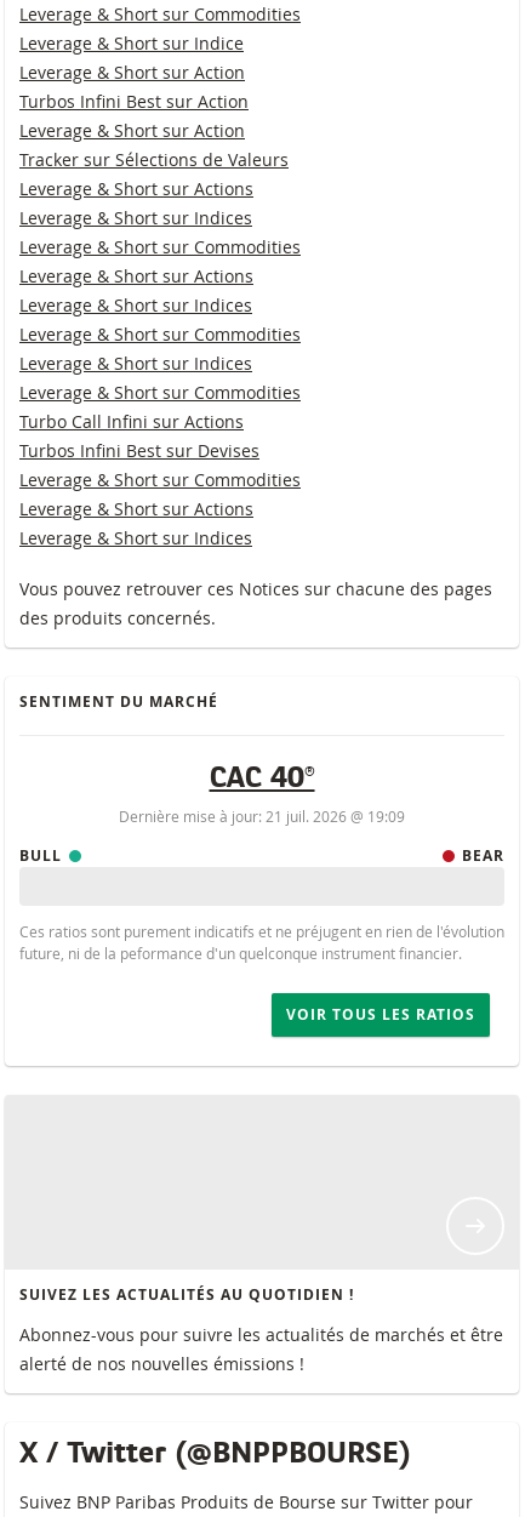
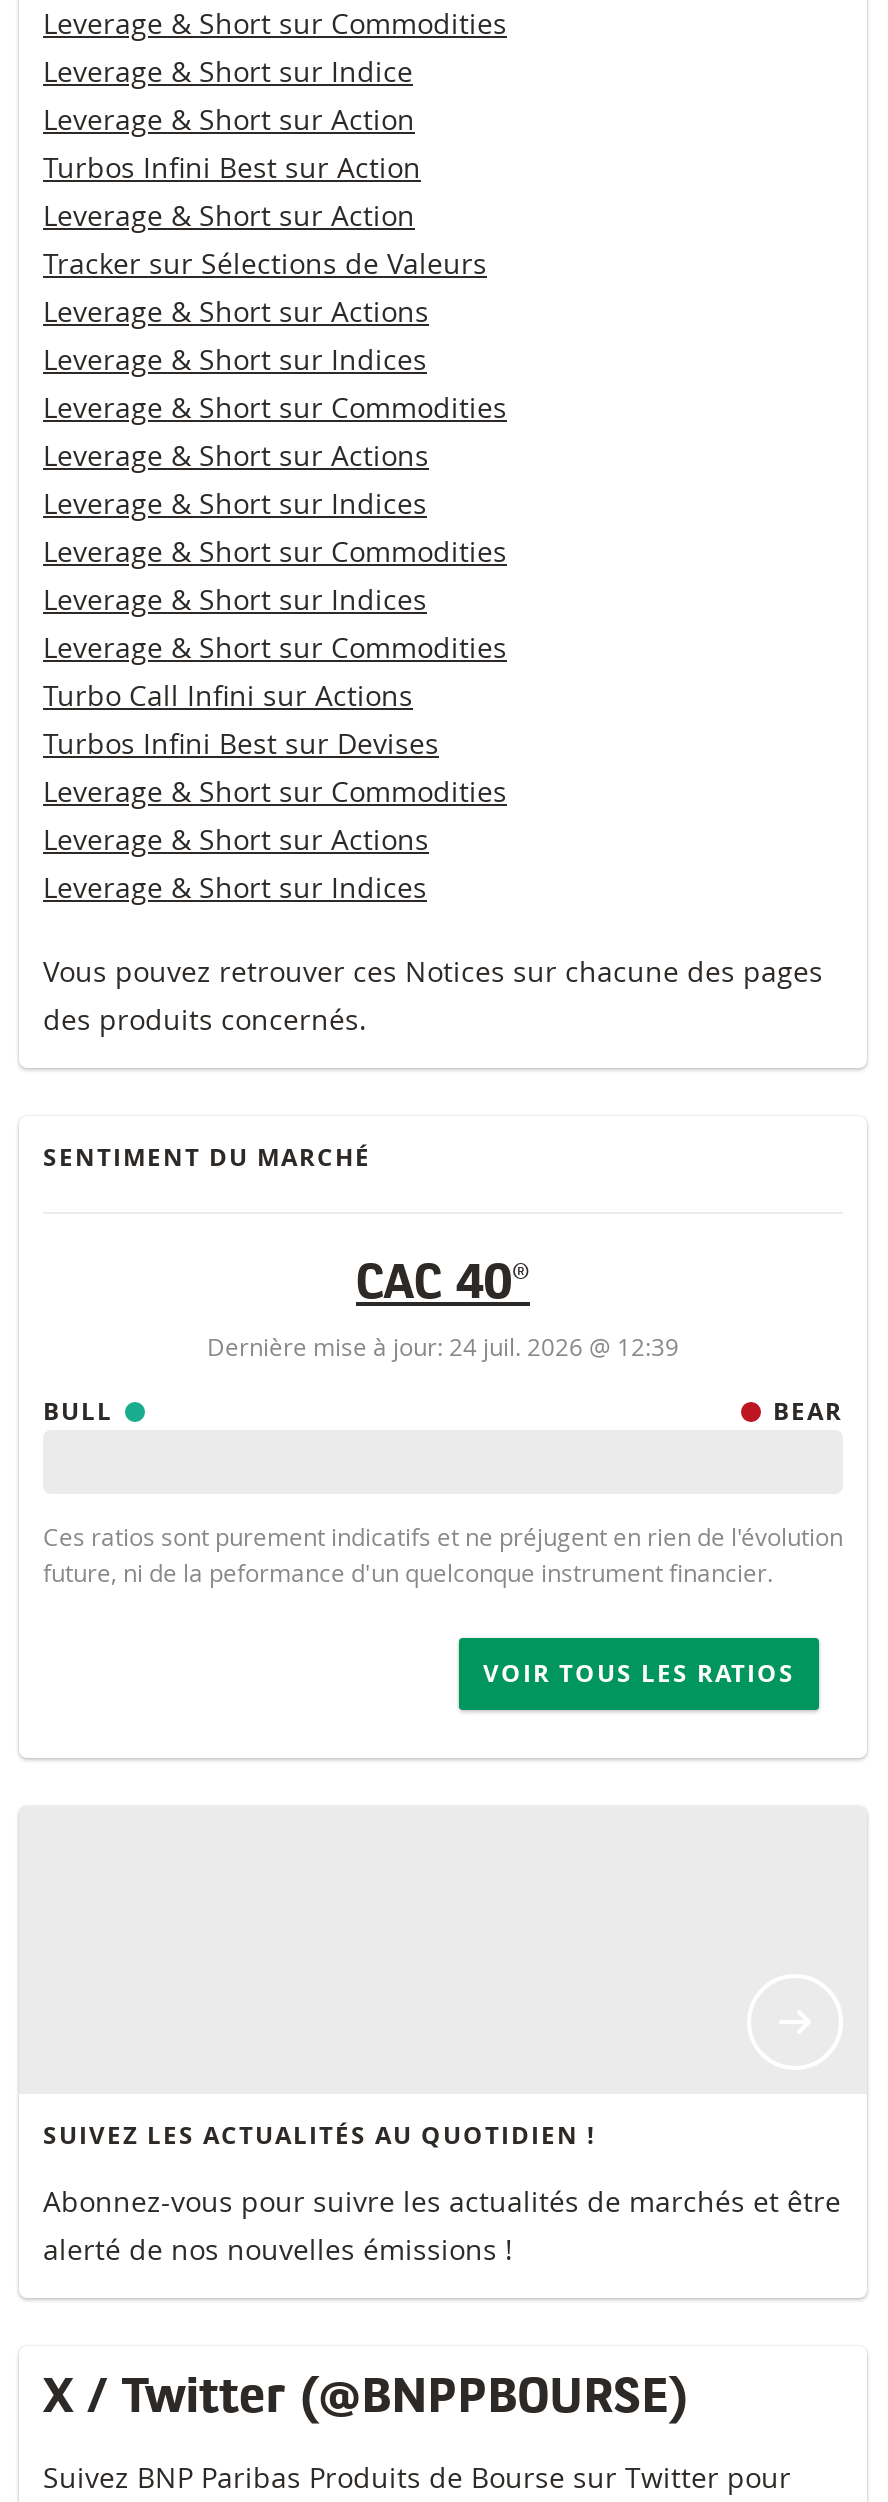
- Dernière mise à jour: 21 juil. 2026 @ 19:09
+ Dernière mise à jour: 24 juil. 2026 @ 12:39
